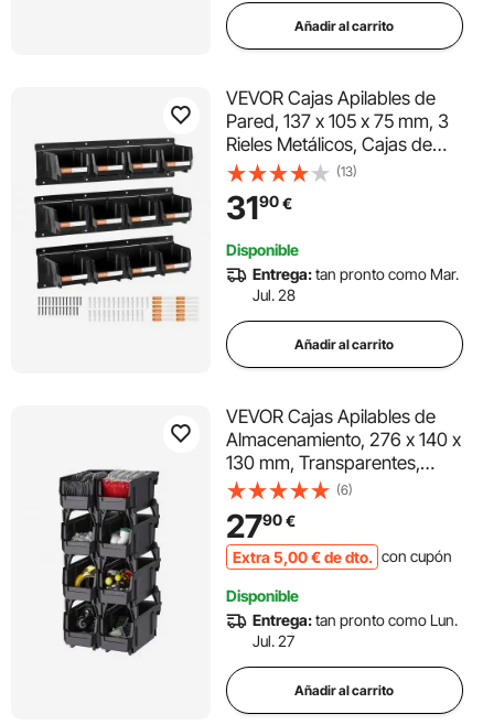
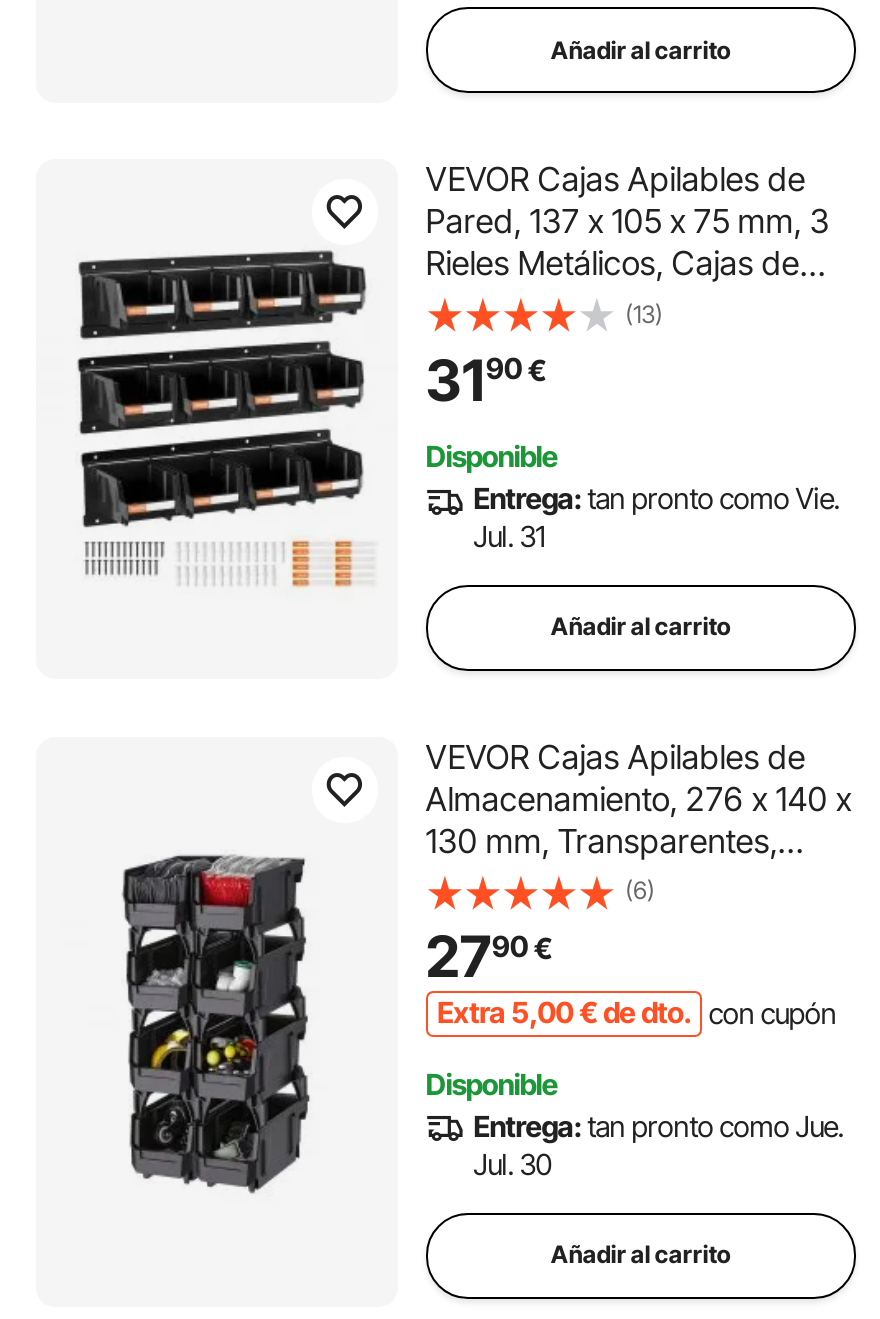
- Entrega: tan pronto como Mar.
+ Entrega: tan pronto como Vie.

- Jul. 28
+ Jul. 31

- Entrega: tan pronto como Lun.
+ Entrega: tan pronto como Jue.

- Jul. 27
+ Jul. 30
